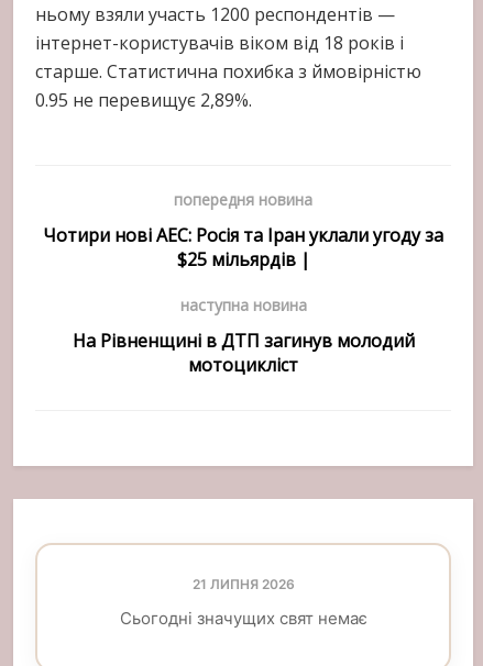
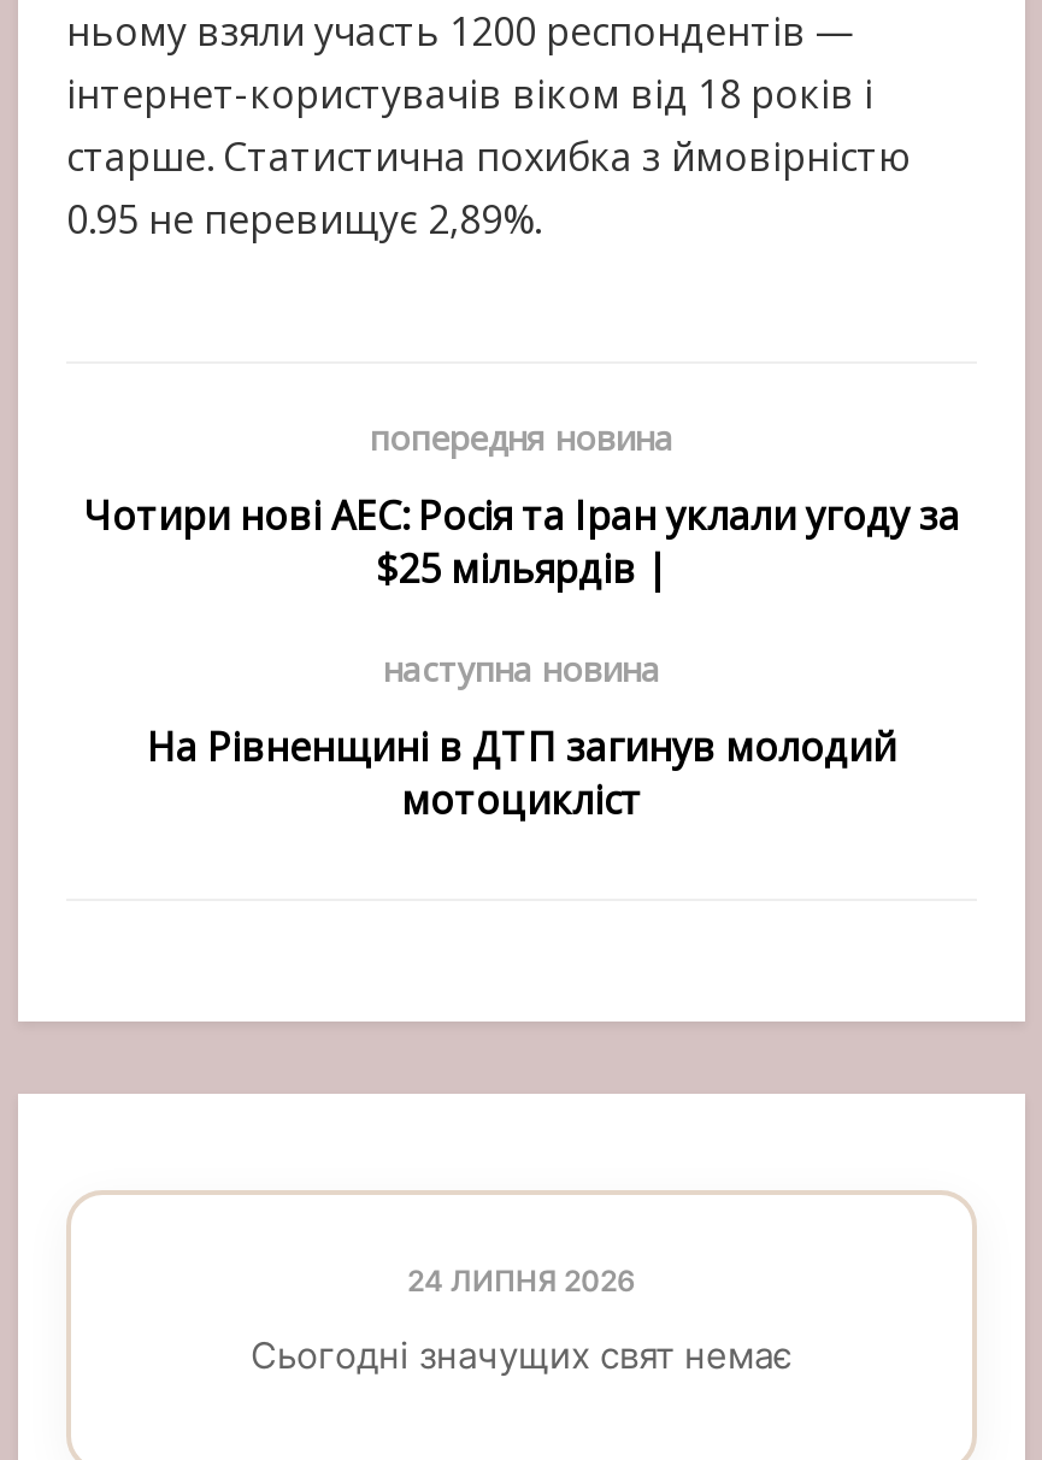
- 21 ЛИПНЯ 2026
+ 24 ЛИПНЯ 2026
